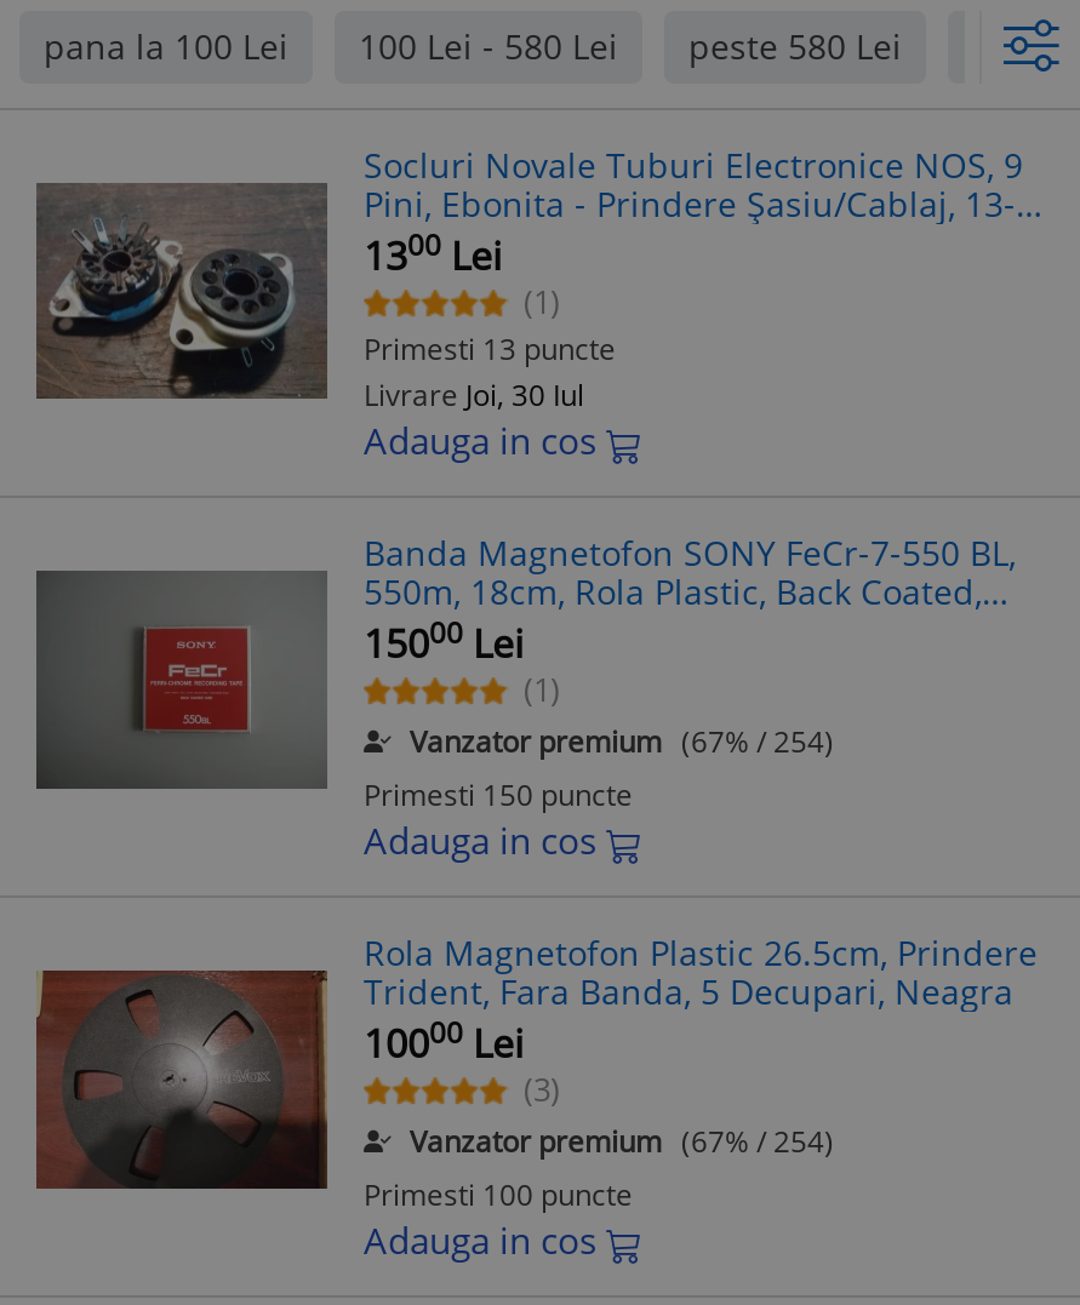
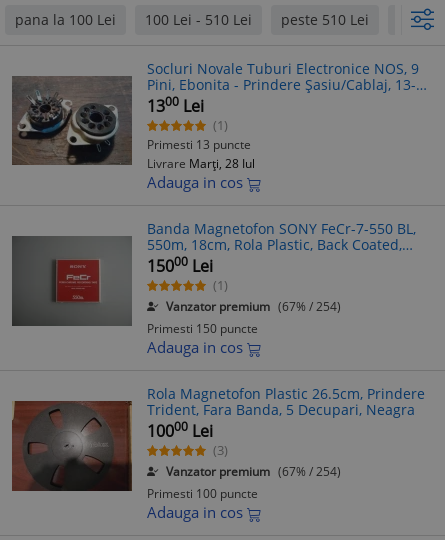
- 100 Lei - 580 Lei
+ 100 Lei - 510 Lei

- peste 580 Lei
+ peste 510 Lei

- Livrare Joi, 30 Iul
+ Livrare Marți, 28 Iul
